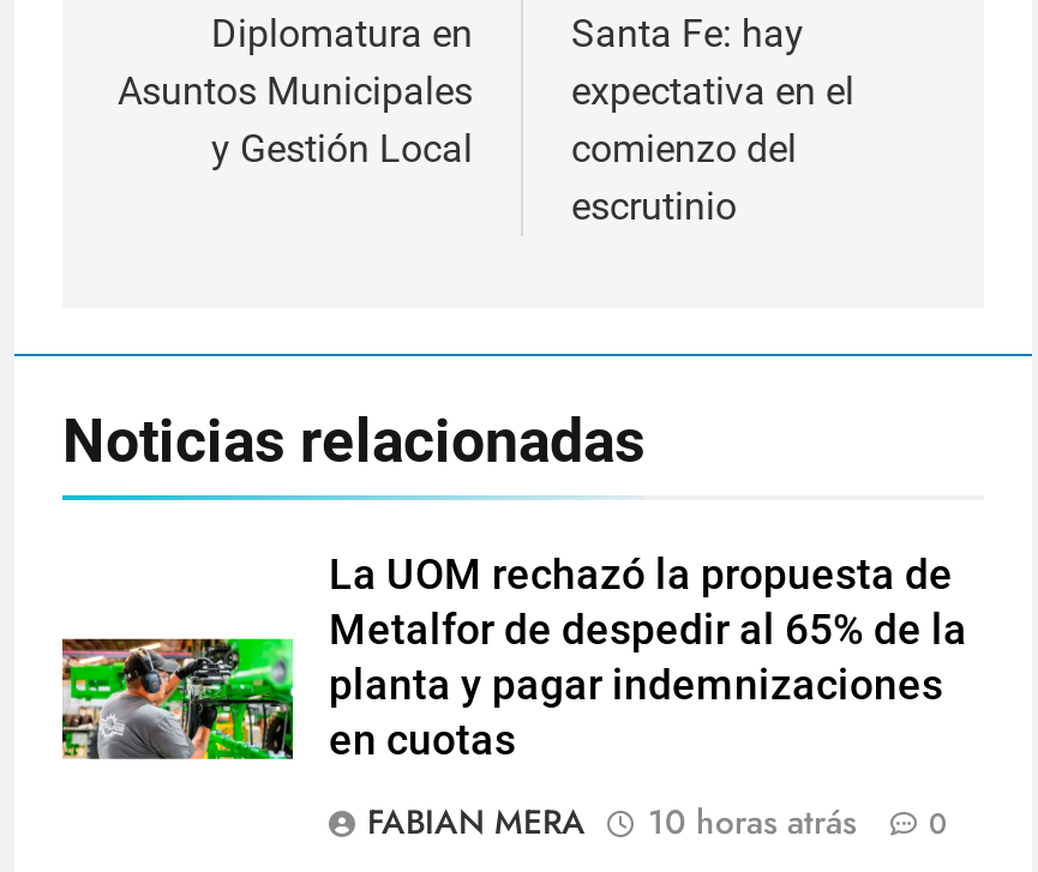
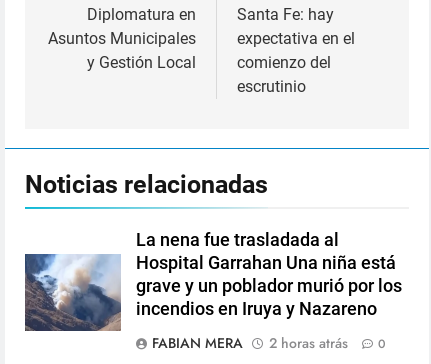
- [image]
- La UOM rechazó la propuesta de
- Metalfor de despedir al 65% de la
- planta y pagar indemnizaciones
- en cuotas
+ [image]
+ La nena fue trasladada al
+ Hospital Garrahan Una niña está
+ grave y un poblador murió por los
+ incendios en Iruya y Nazareno

- FABIAN MERA 10 horas atrás 0
+ FABIAN MERA 2 horas atrás 0
